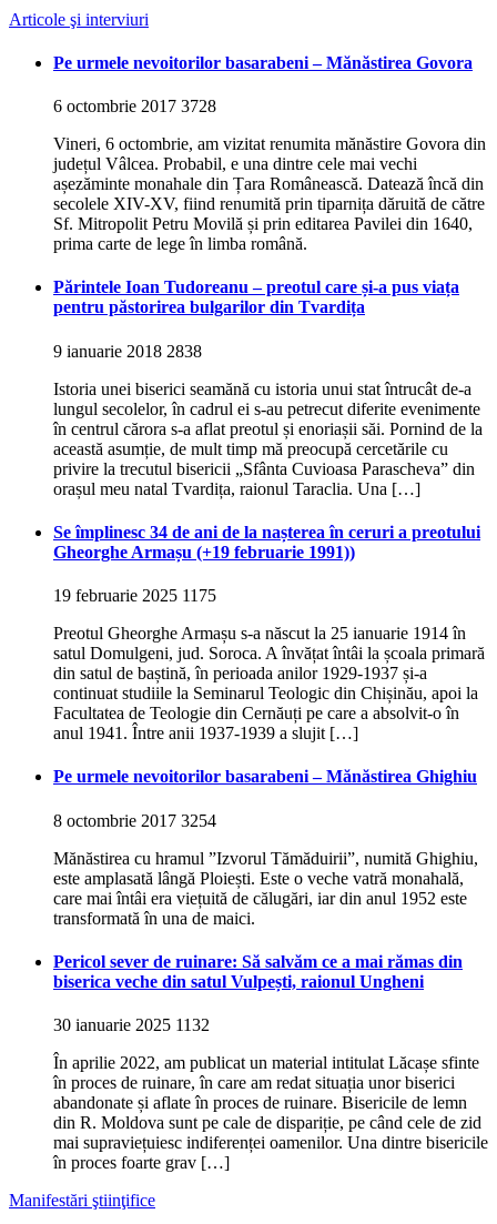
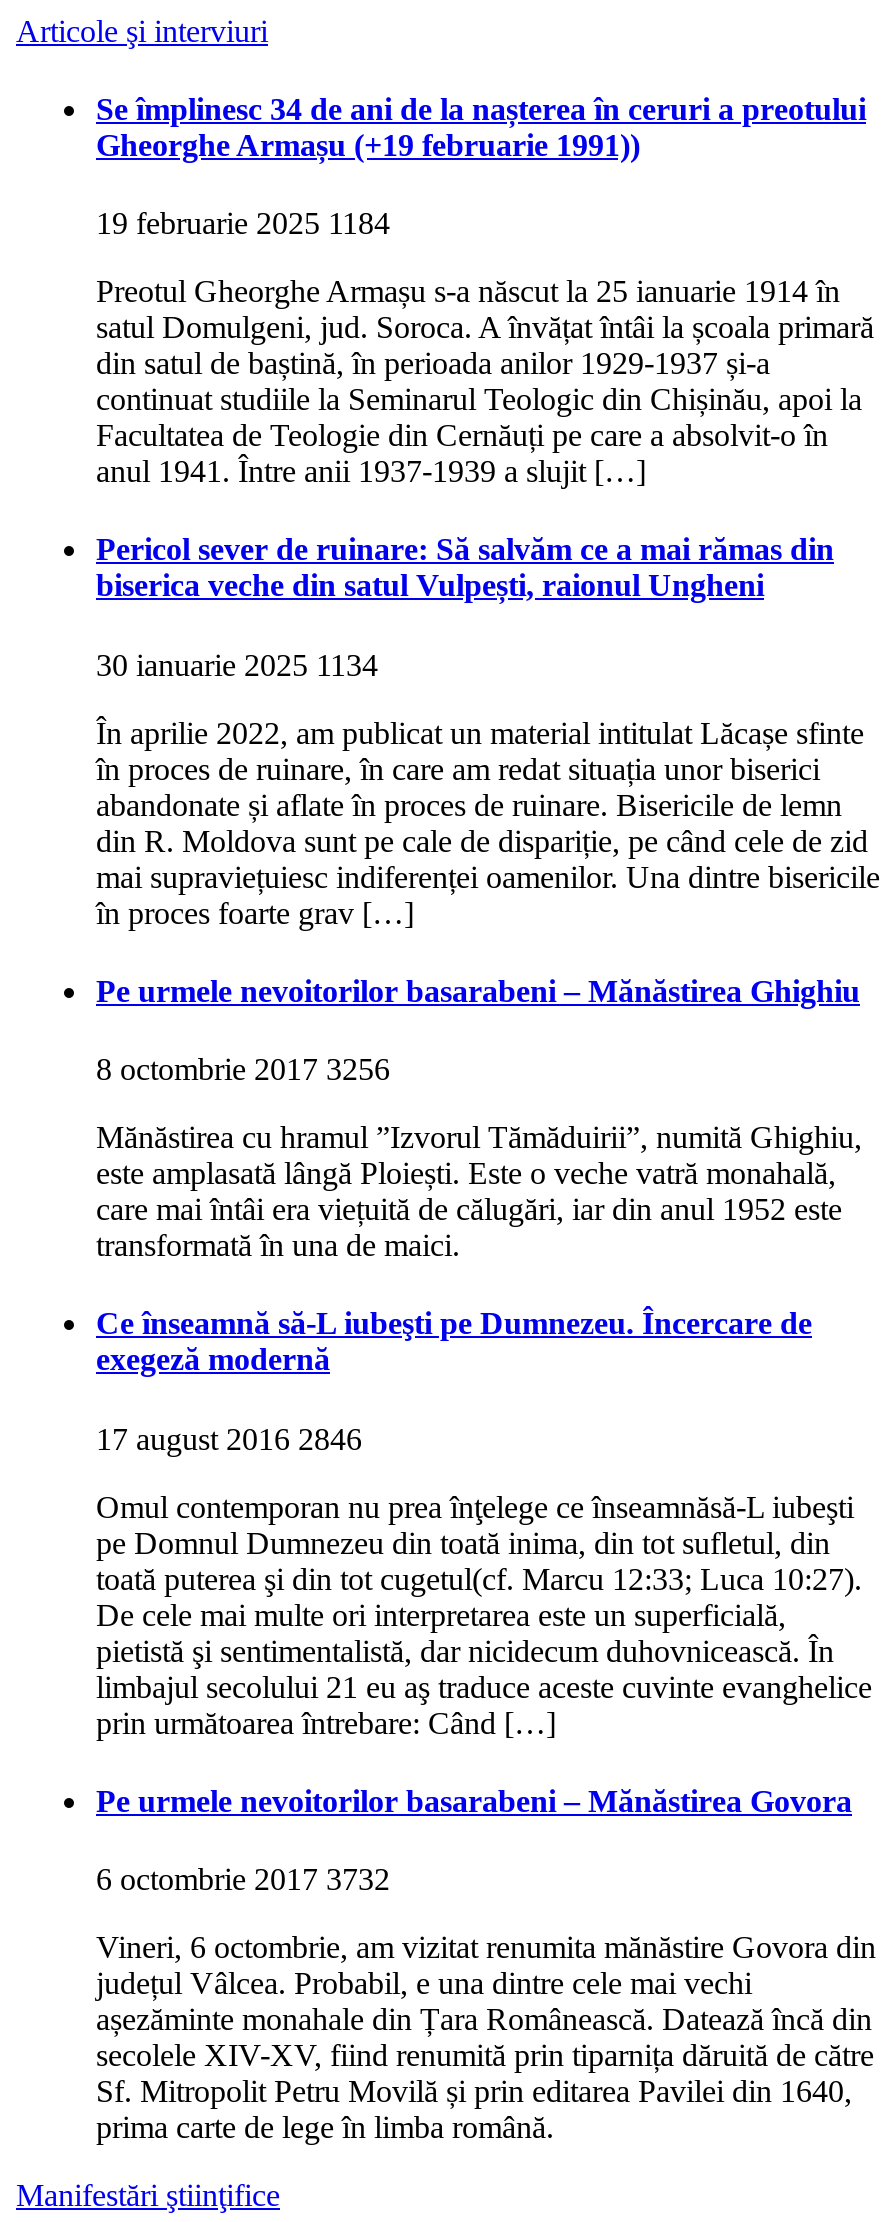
+ 19 februarie 2025 1184
+ 30 ianuarie 2025 1134
+ 8 octombrie 2017 3256
+ Ce înseamnă să-L iubeşti pe Dumnezeu. Încercare de
+ exegeză modernă
+ 17 august 2016 2846
+ Omul contemporan nu prea înţelege ce înseamnăsă-L iubeşti
+ pe Domnul Dumnezeu din toată inima, din tot sufletul, din
+ toată puterea şi din tot cugetul(cf. Marcu 12:33; Luca 10:27).
+ De cele mai multe ori interpretarea este un superficială,
+ pietistă şi sentimentalistă, dar nicidecum duhovnicească. În
+ limbajul secolului 21 eu aş traduce aceste cuvinte evanghelice
+ prin următoarea întrebare: Când […]

moved down: Pe urmele nevoitorilor basarabeni – Mănăstirea Govora

- 6 octombrie 2017 3728
+ 6 octombrie 2017 3732

moved down: Vineri, 6 octombrie, am vizitat renumita mănăstire Govora din | județul Vâlcea. Probabil, e una dintre cele mai vechi | așezăminte monahale din Țara Românească. Datează încă din | secolele XIV-XV, fiind renumită prin tiparnița dăruită de către | Sf. Mitropolit Petru Movilă și prin editarea Pavilei din 1640, | prima carte de lege în limba română.

- Părintele Ioan Tudoreanu – preotul care și-a pus viața
- pentru păstorirea bulgarilor din Tvardița
- 9 ianuarie 2018 2838
- Istoria unei biserici seamănă cu istoria unui stat întrucât de-a
- lungul secolelor, în cadrul ei s-au petrecut diferite evenimente
- în centrul cărora s-a aflat preotul și enoriașii săi. Pornind de la
- această asumție, de mult timp mă preocupă cercetările cu
- privire la trecutul bisericii „Sfânta Cuvioasa Parascheva” din
- orașul meu natal Tvardița, raionul Taraclia. Una […]
- 19 februarie 2025 1175
- 8 octombrie 2017 3254
- 30 ianuarie 2025 1132

moved up: Se împlinesc 34 de ani de la nașterea în ceruri a preotului | Gheorghe Armașu (+19 februarie 1991))

moved up: Preotul Gheorghe Armașu s-a născut la 25 ianuarie 1914 în | satul Domulgeni, jud. Soroca. A învățat întâi la școala primară | din satul de baștină, în perioada anilor 1929-1937 și-a | continuat studiile la Seminarul Teologic din Chișinău, apoi la | Facultatea de Teologie din Cernăuți pe care a absolvit-o în | anul 1941. Între anii 1937-1939 a slujit […] | Pe urmele nevoitorilor basarabeni – Mănăstirea Ghighiu

moved up: Mănăstirea cu hramul ”Izvorul Tămăduirii”, numită Ghighiu, | este amplasată lângă Ploiești. Este o veche vatră monahală, | care mai întâi era viețuită de călugări, iar din anul 1952 este | transformată în una de maici. | Pericol sever de ruinare: Să salvăm ce a mai rămas din | biserica veche din satul Vulpești, raionul Ungheni

moved up: În aprilie 2022, am publicat un material intitulat Lăcașe sfinte | în proces de ruinare, în care am redat situația unor biserici | abandonate și aflate în proces de ruinare. Bisericile de lemn | din R. Moldova sunt pe cale de dispariție, pe când cele de zid | mai supraviețuiesc indiferenței oamenilor. Una dintre bisericile | în proces foarte grav […]
